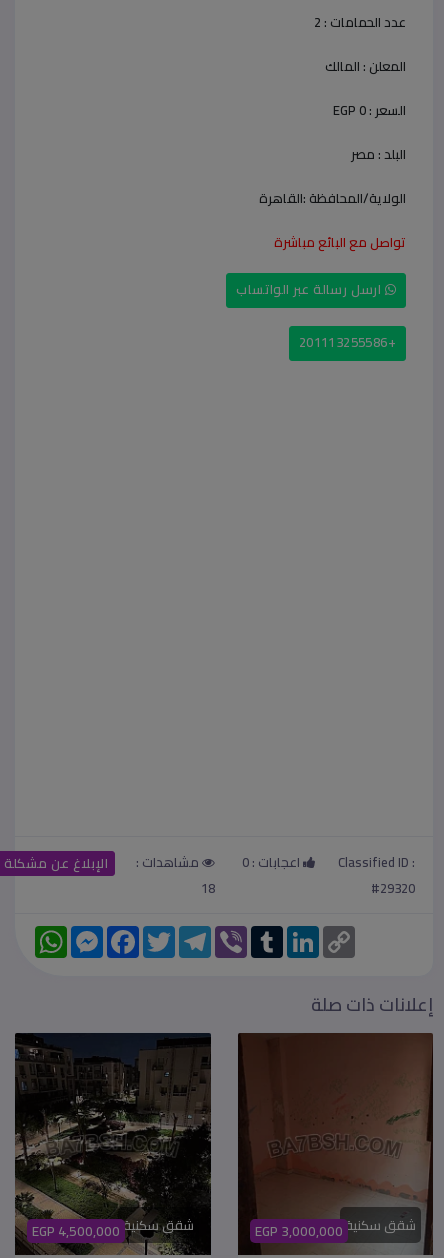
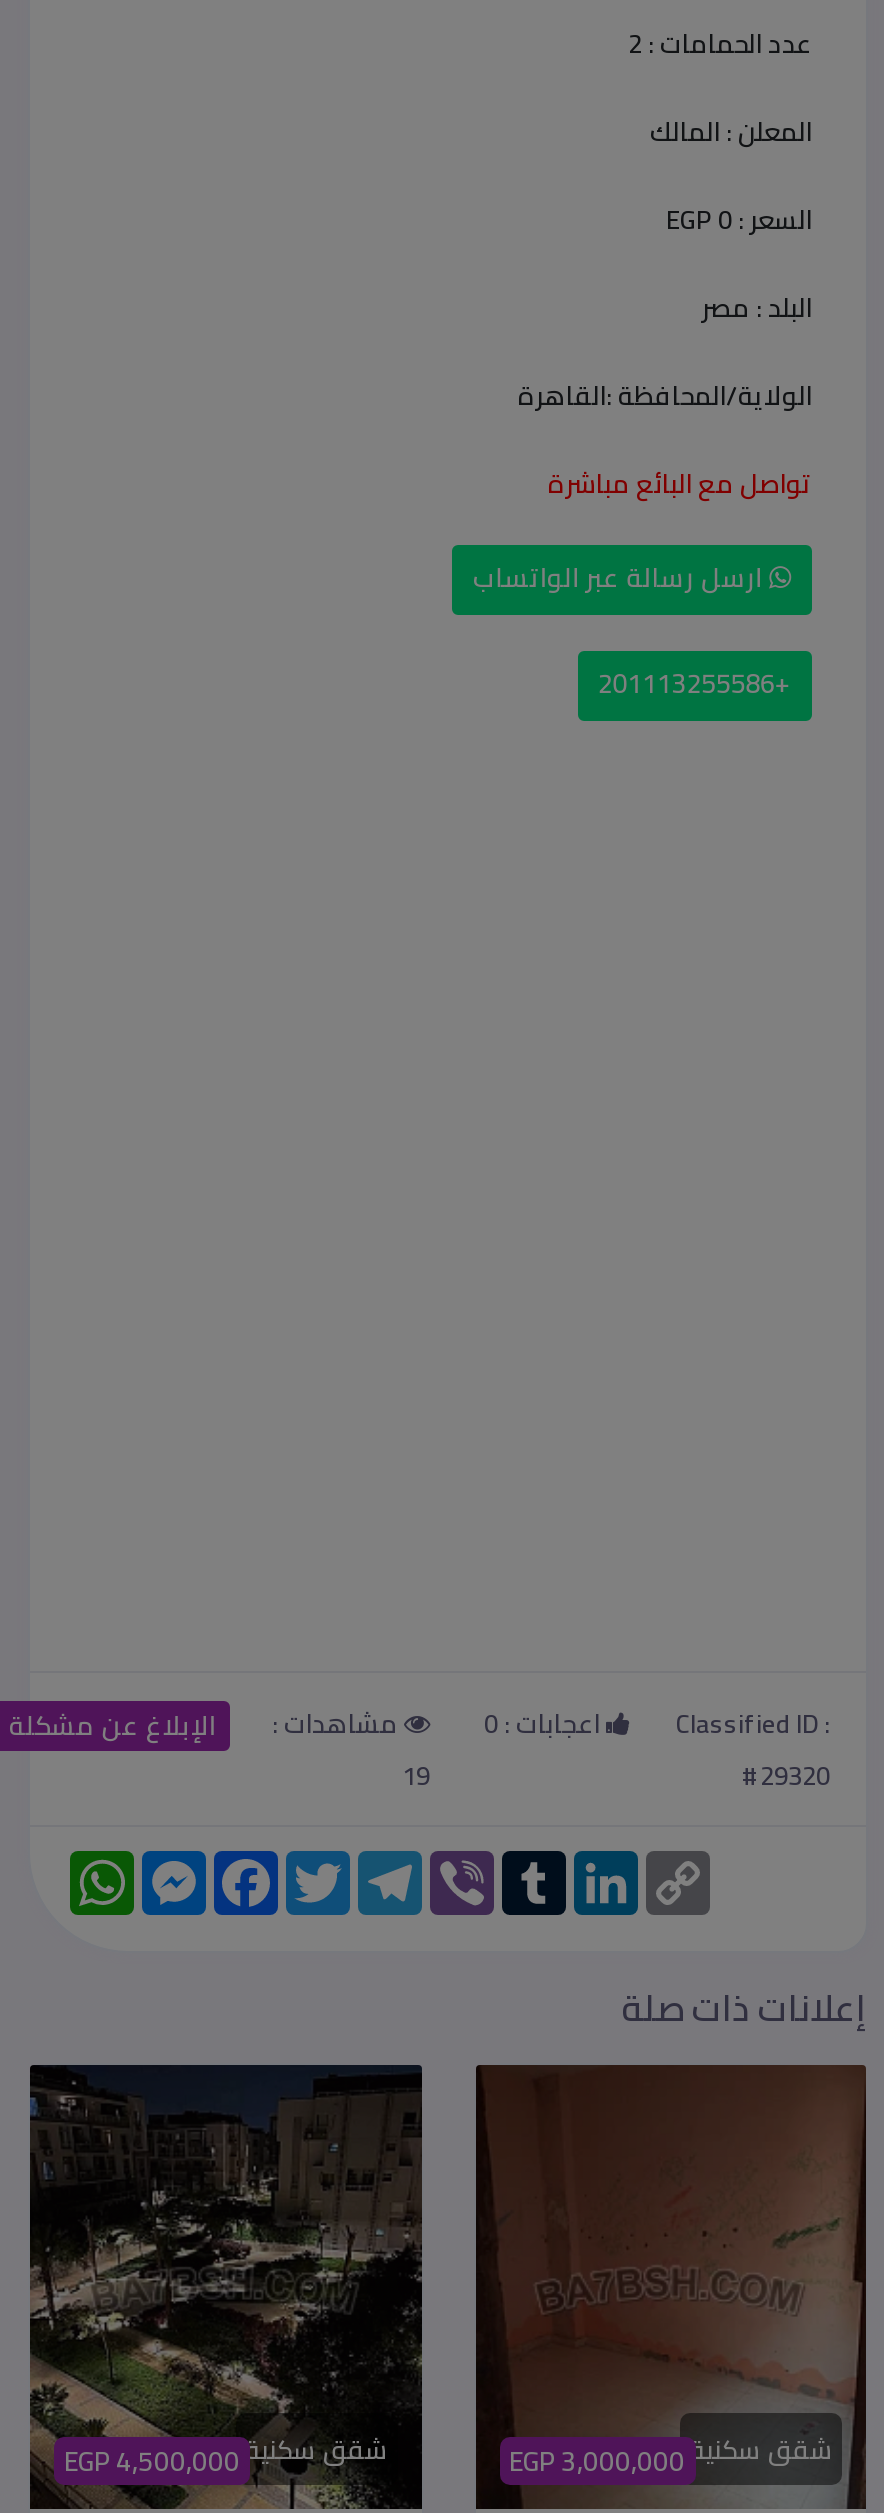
- 18
+ 19
